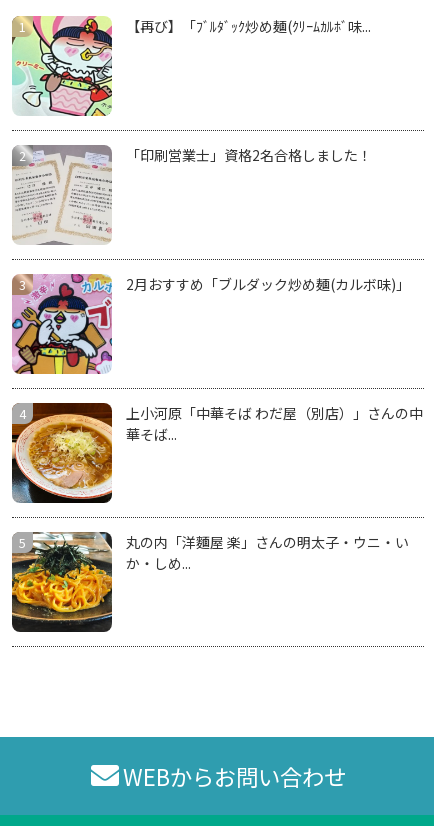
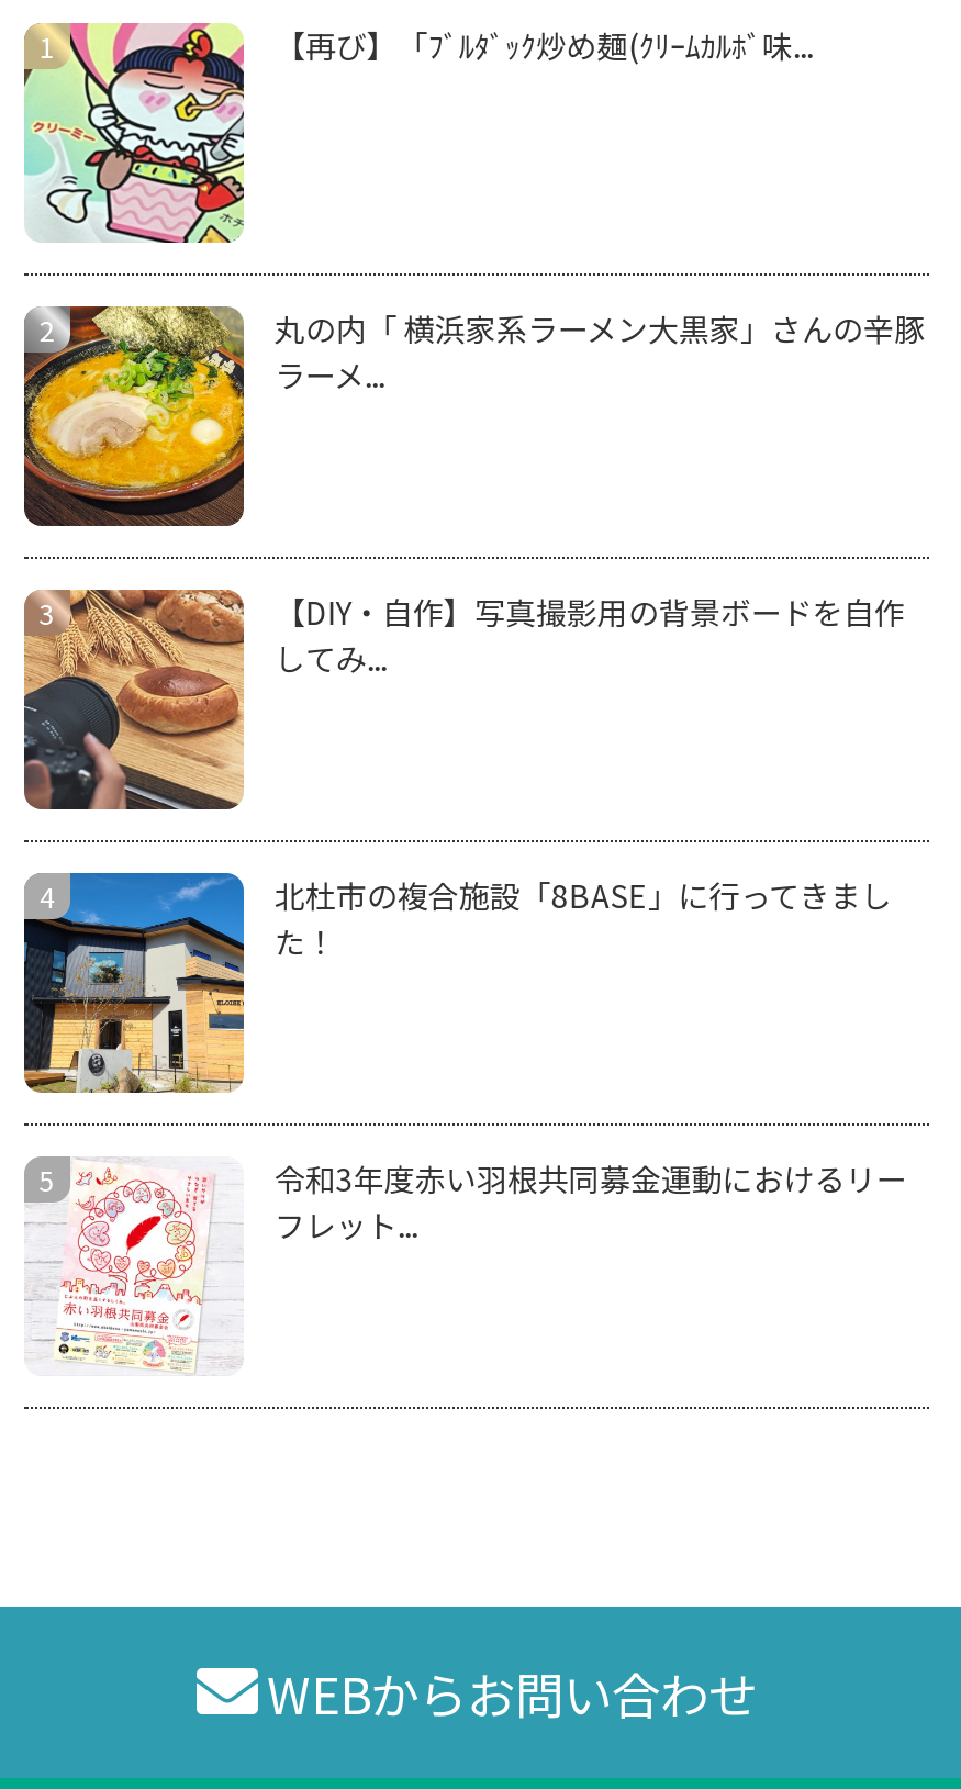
- [image]
- 「印刷営業士」資格2名合格しました！
+ [image]
+ 丸の内「 横浜家系ラーメン大黒家」さんの辛豚
+ ラーメ...

- [image]
- 2月おすすめ「ブルダック炒め麺(カルボ味)」
+ [image]
+ 【DIY・自作】写真撮影用の背景ボードを自作
+ してみ...

- [image]
- 上小河原「中華そば わだ屋（別店）」さんの中
- 華そば...
+ [image]
+ 北杜市の複合施設「8BASE」に行ってきまし
+ た！

- [image]
- 丸の内「洋麵屋 楽」さんの明太子・ウニ・い
- か・しめ...
+ [image]
+ 令和3年度赤い羽根共同募金運動におけるリー
+ フレット...
